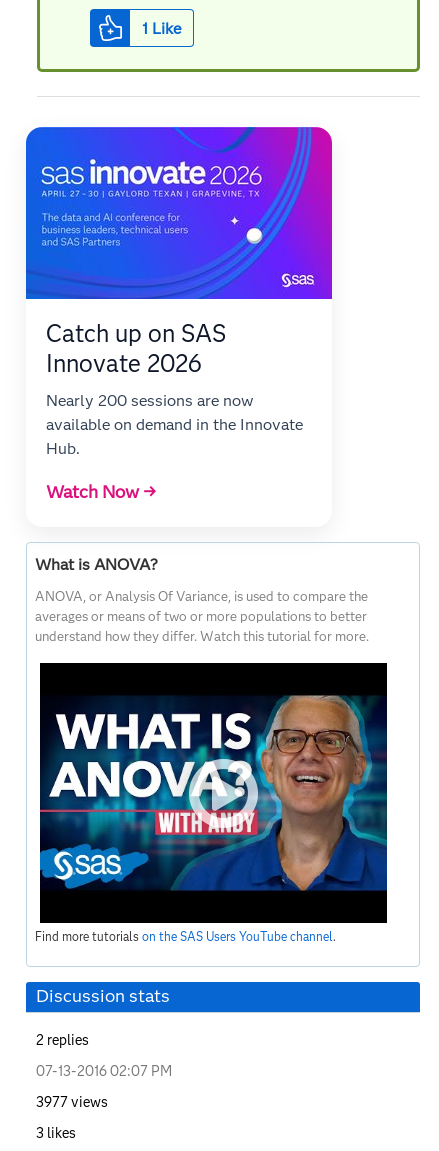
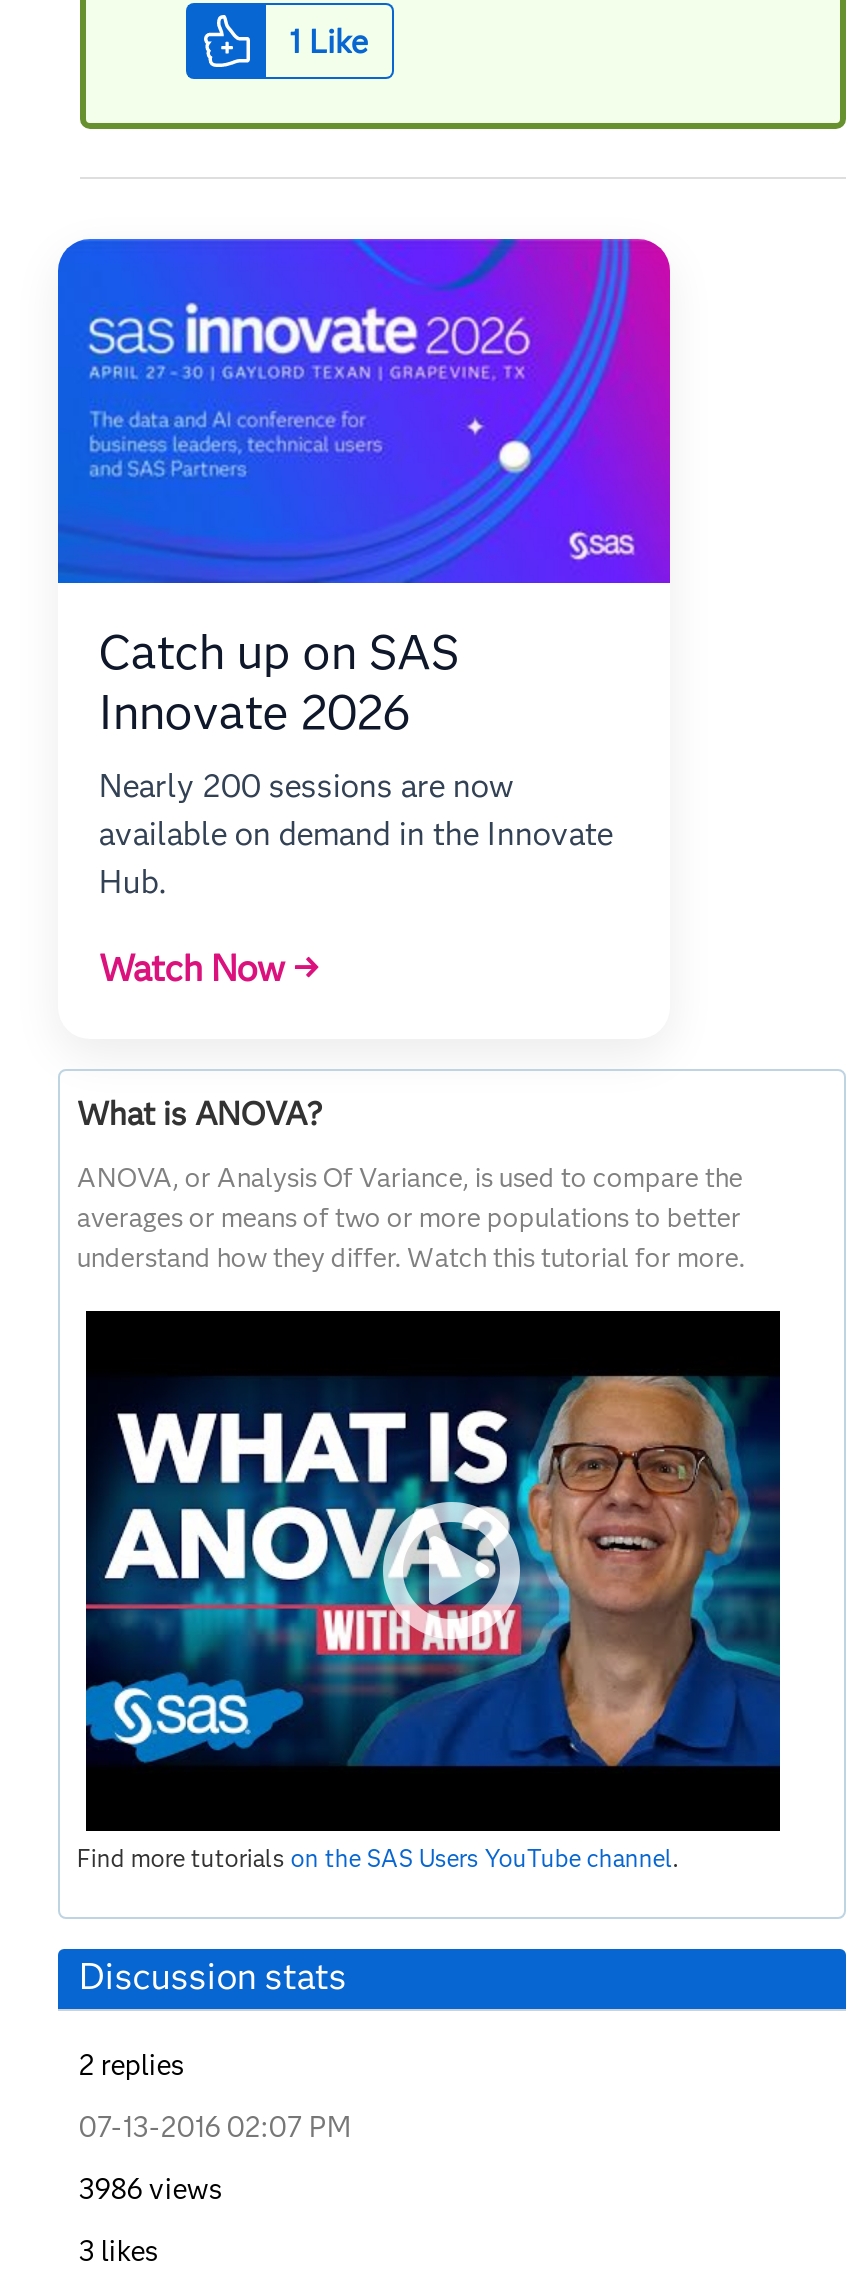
- 3977 views
+ 3986 views
